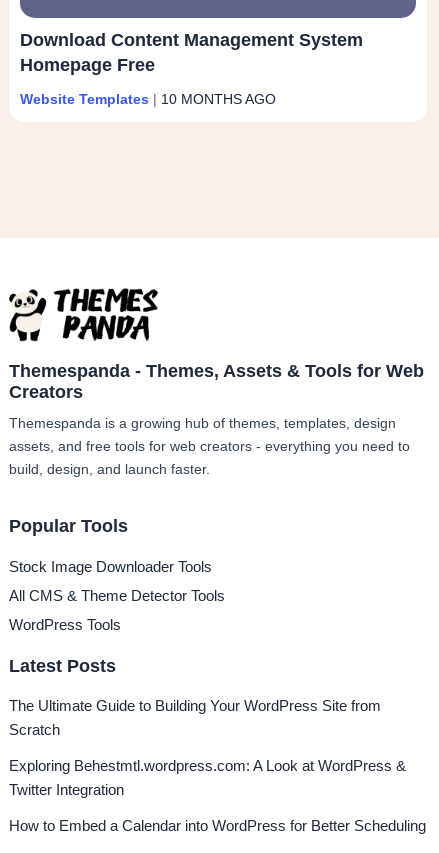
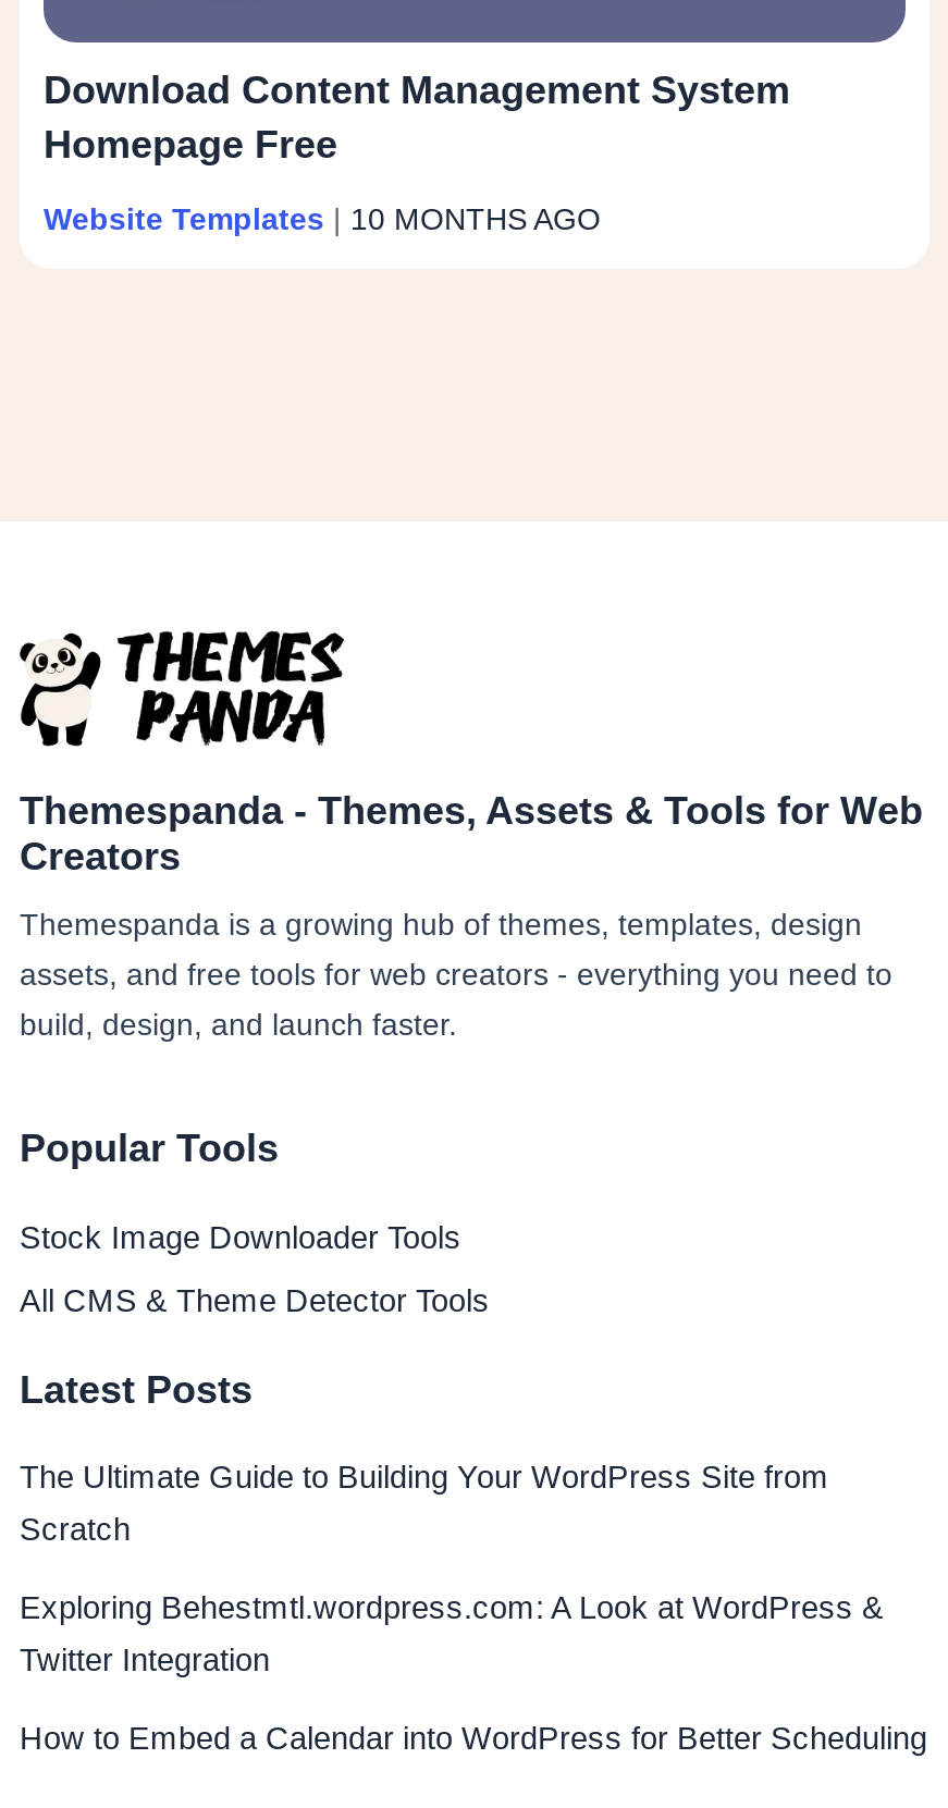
- WordPress Tools
